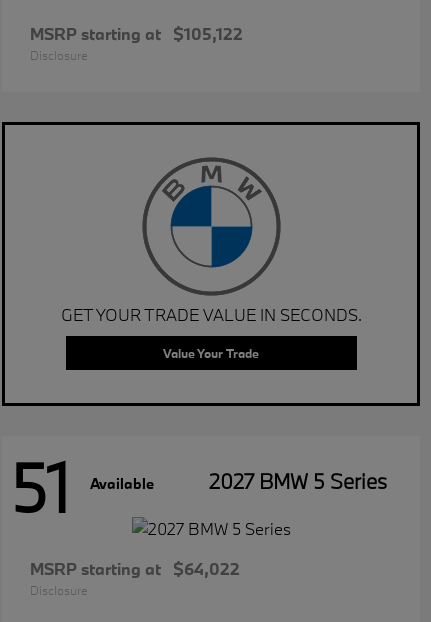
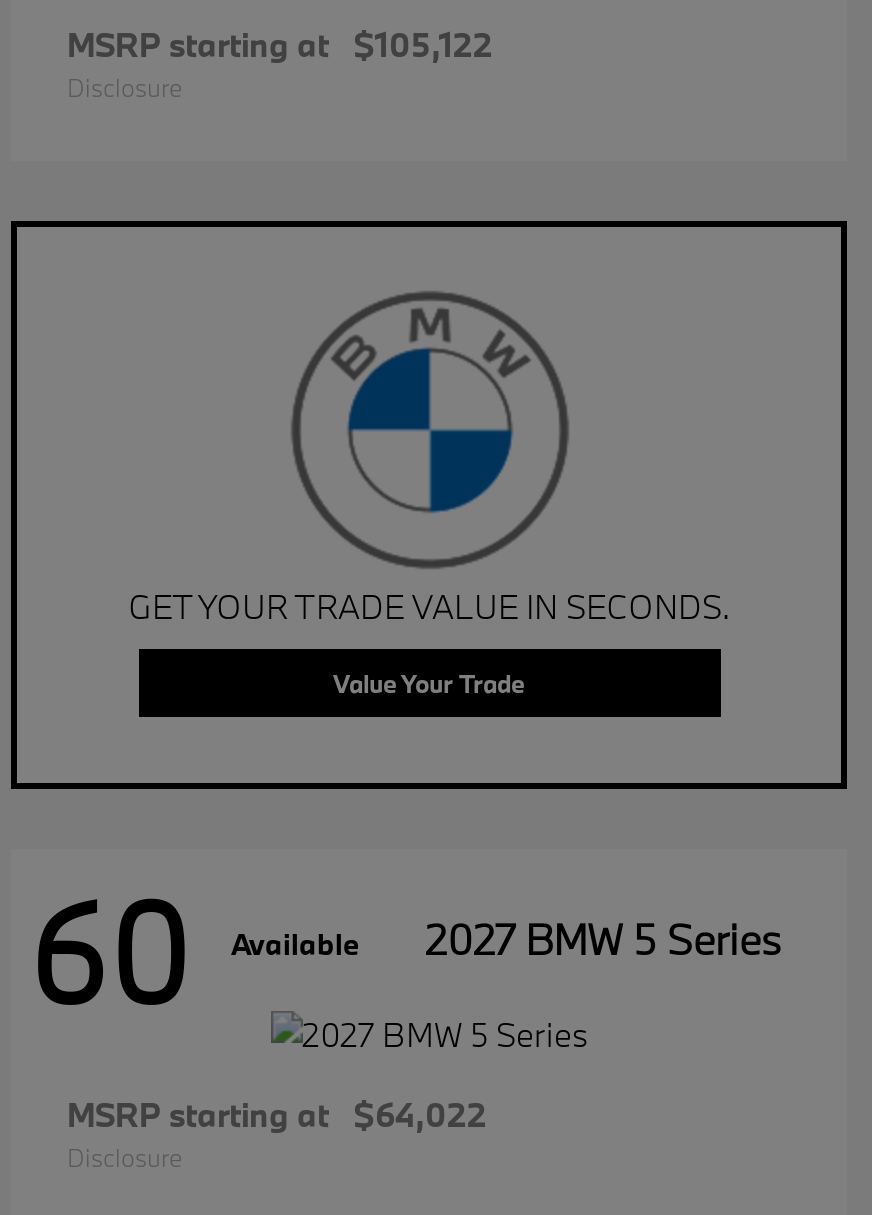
- 51
+ 60
